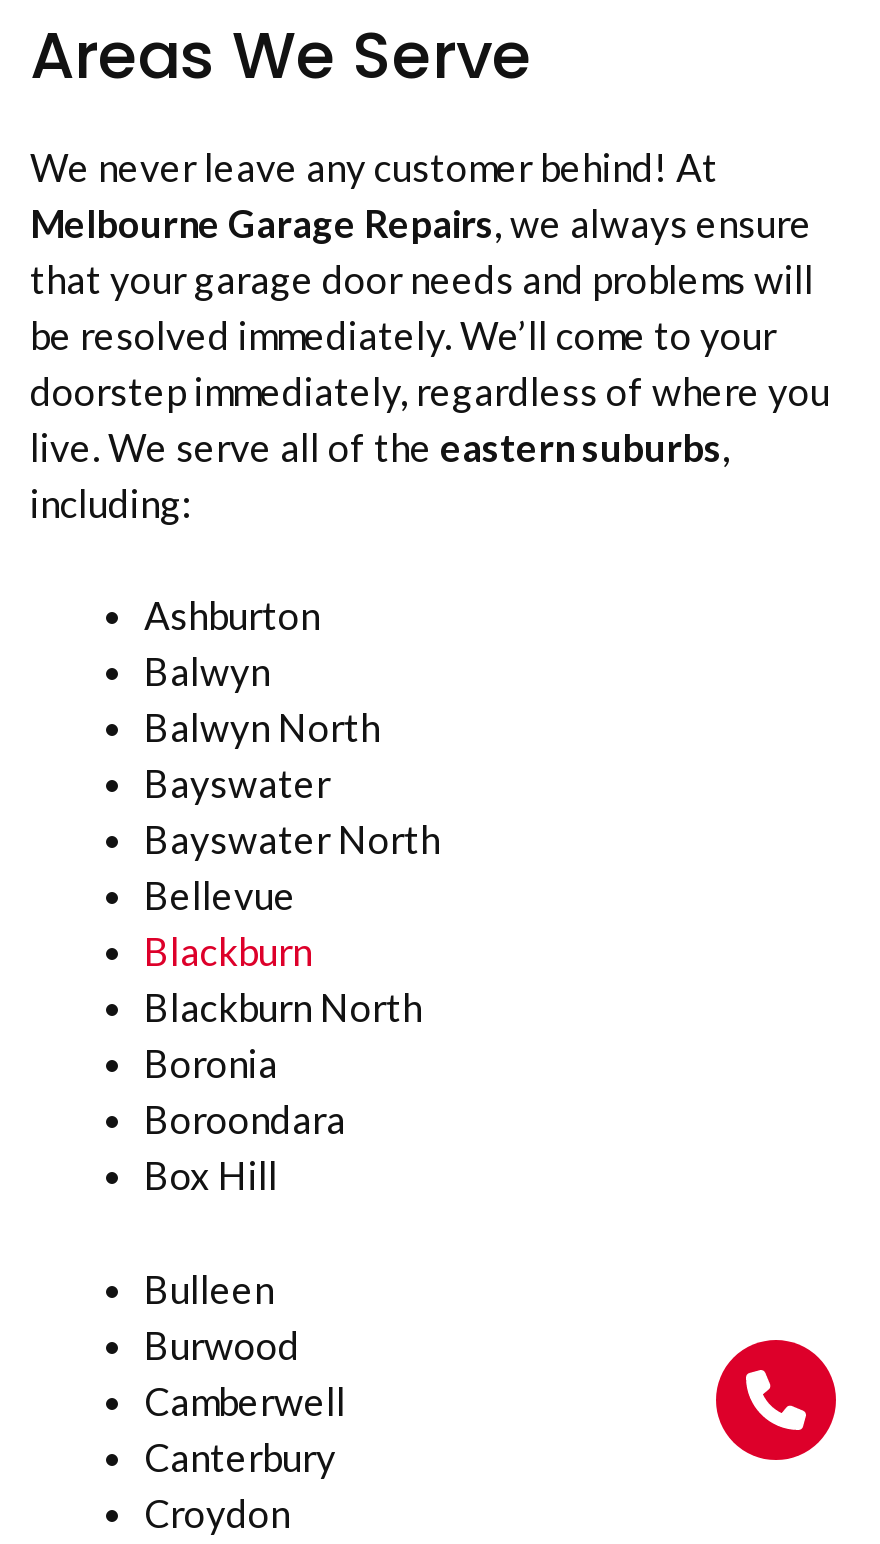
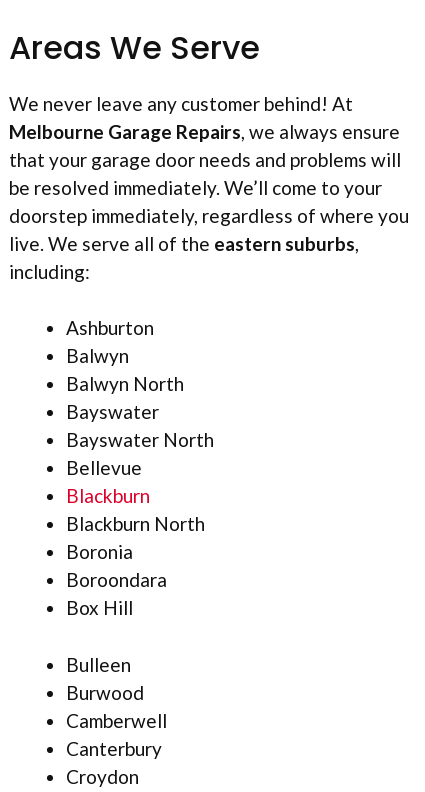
- [image]
